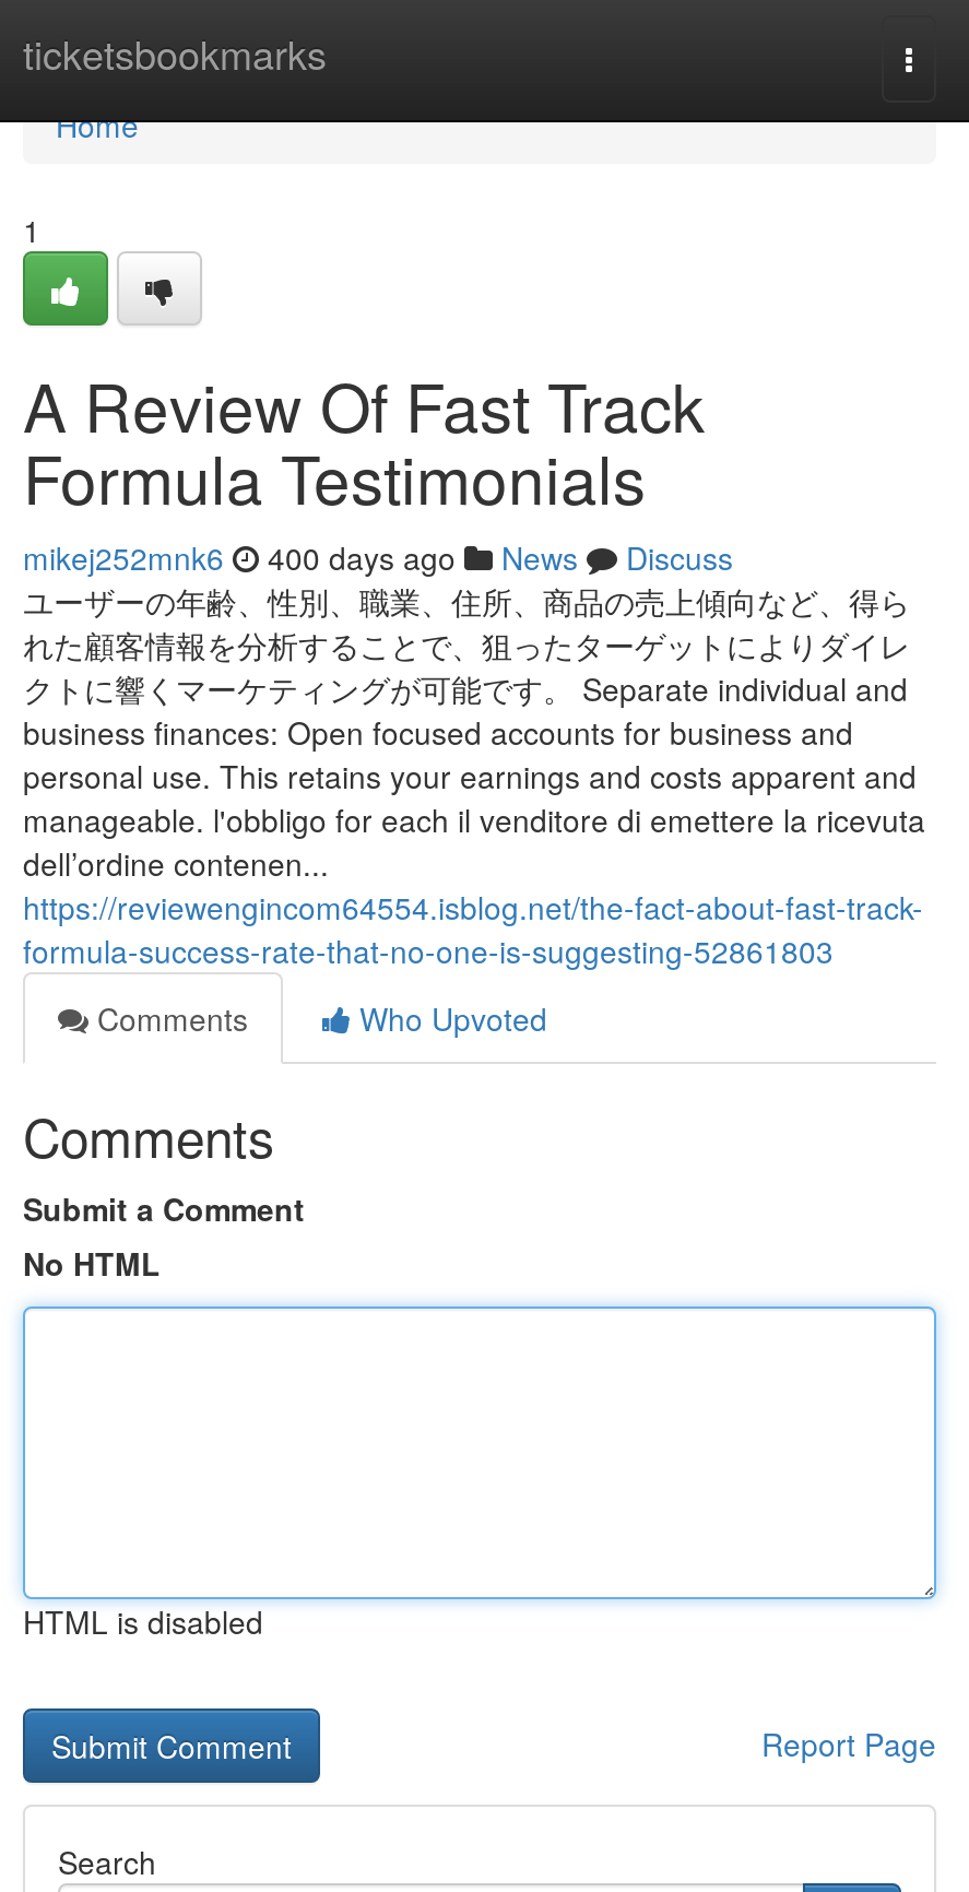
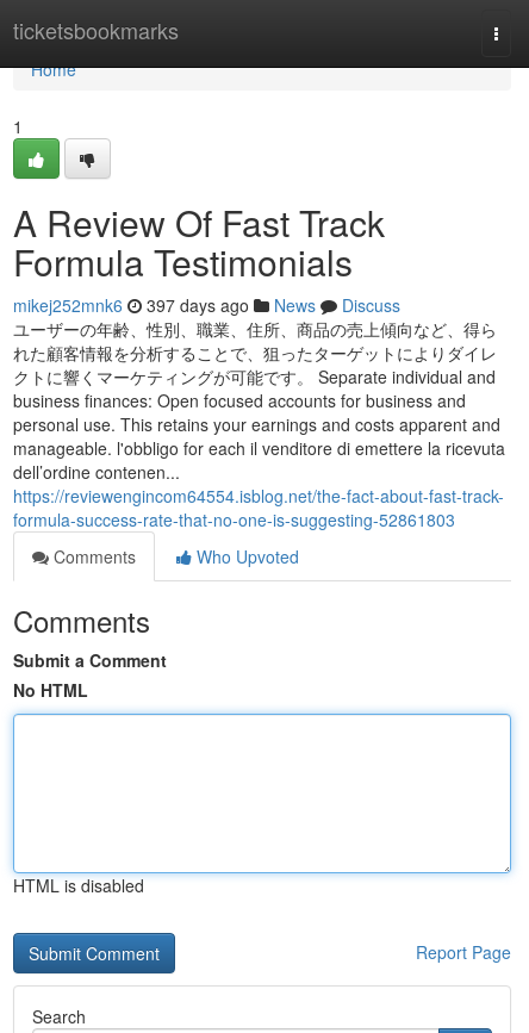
- mikej252mnk6 400 days ago News Discuss
+ mikej252mnk6 397 days ago News Discuss
